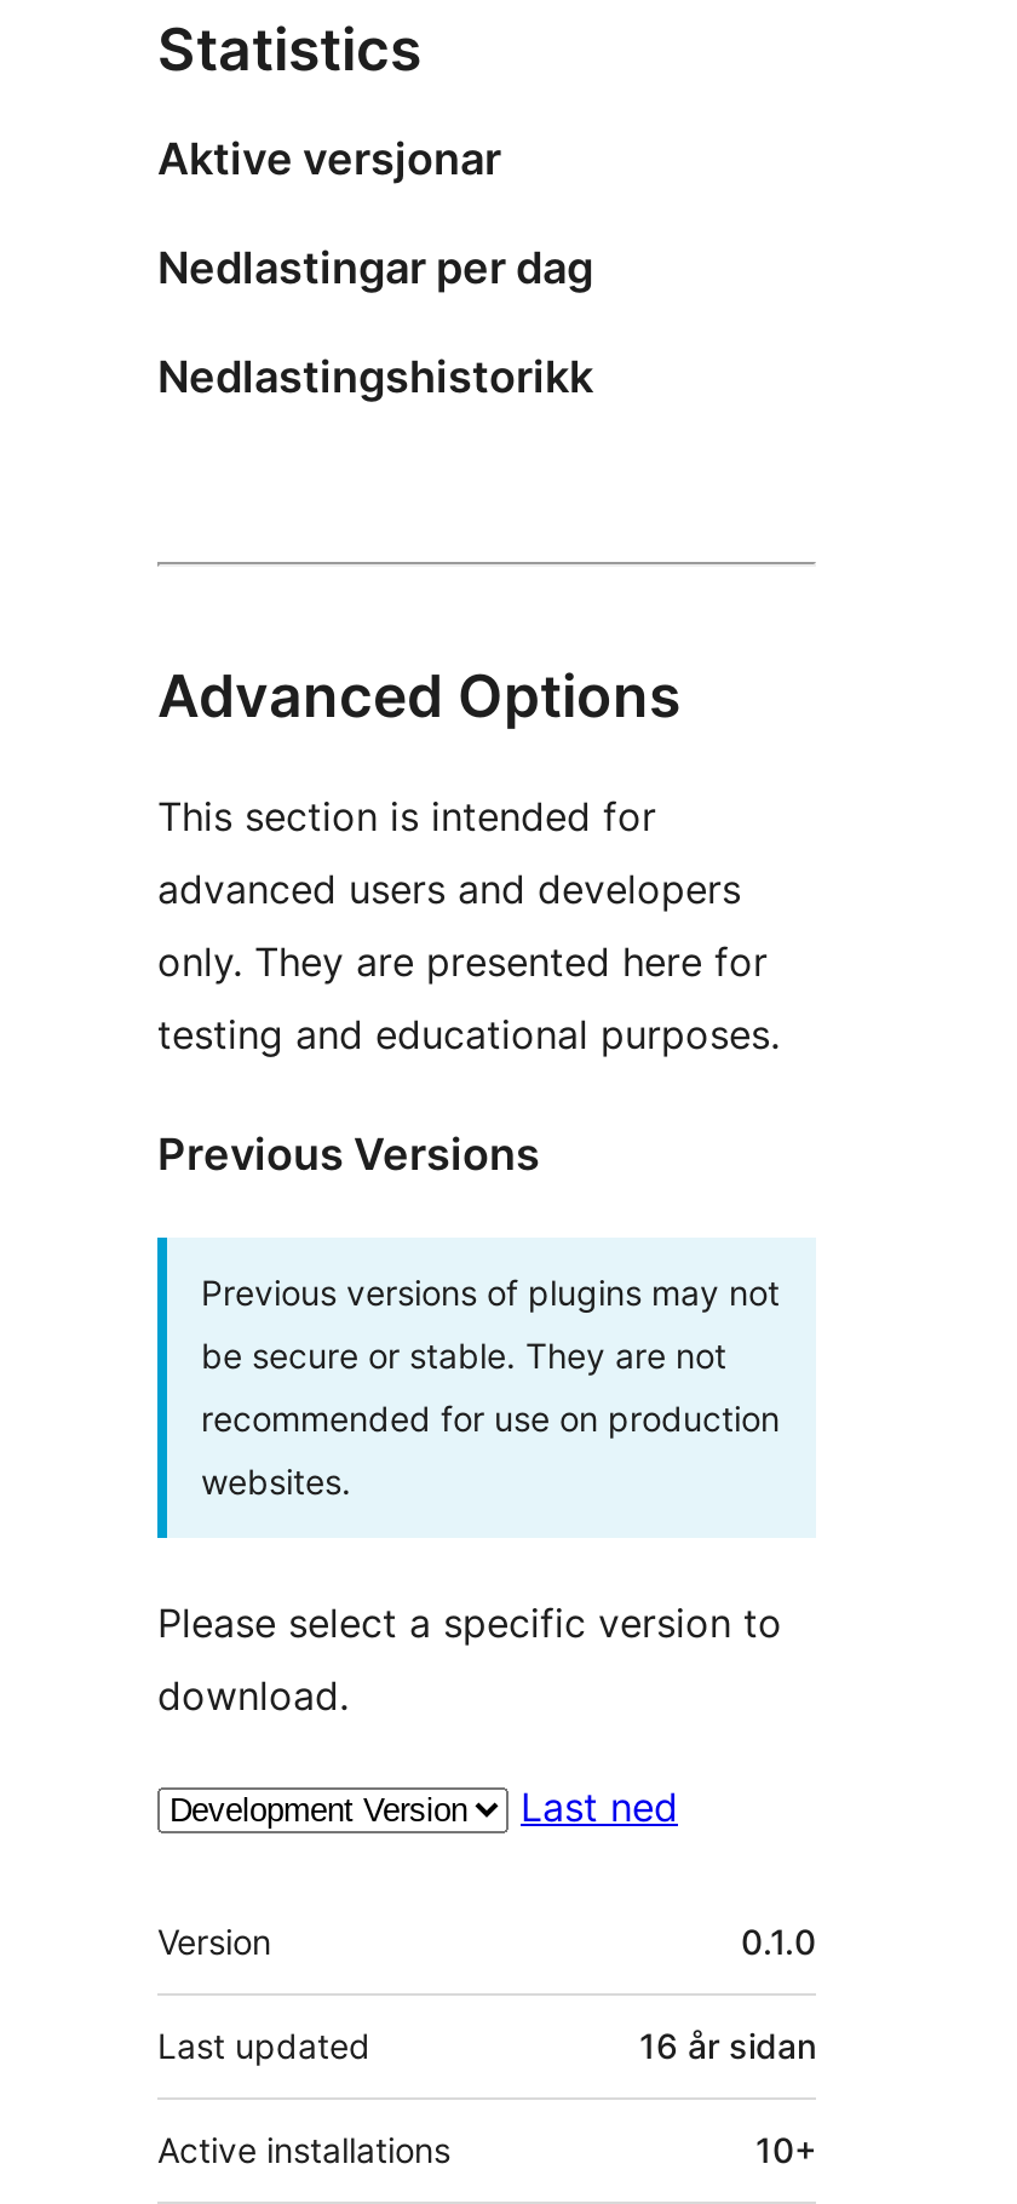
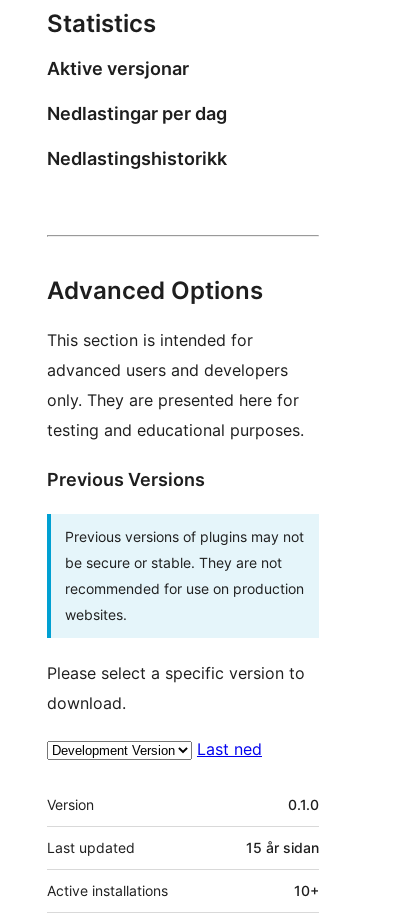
- 16 år sidan
+ 15 år sidan
